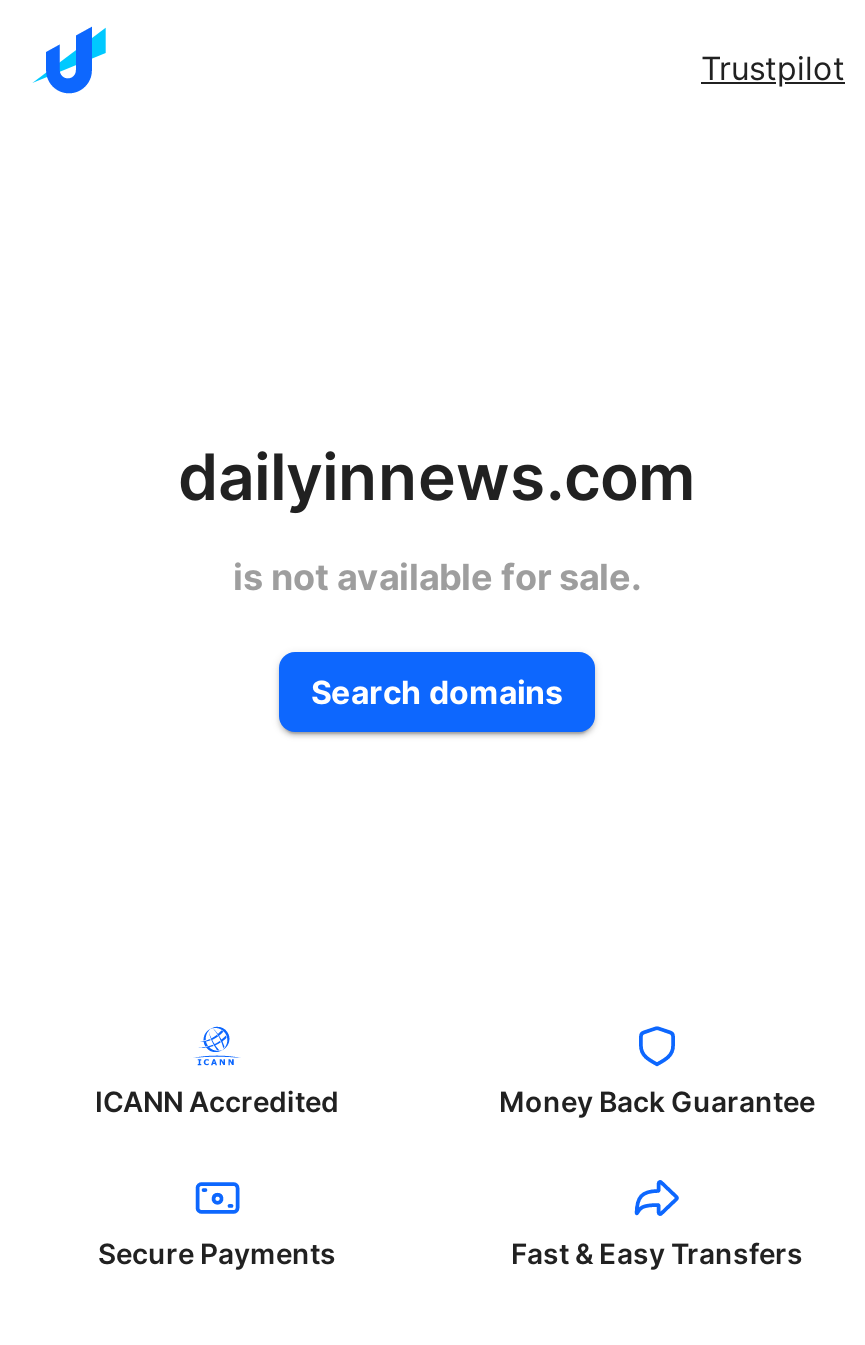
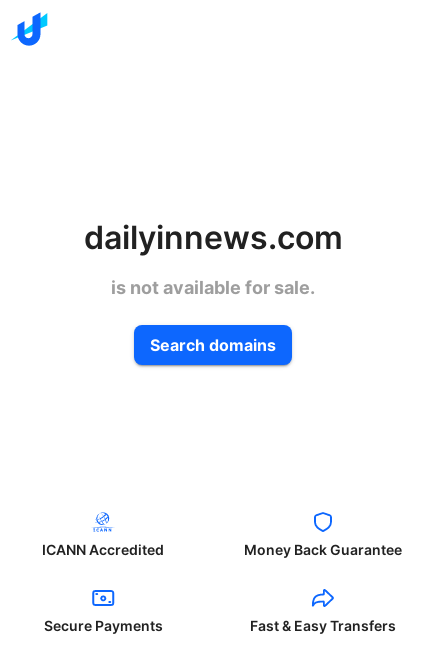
- Trustpilot
